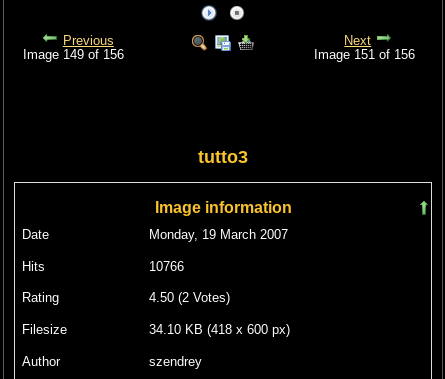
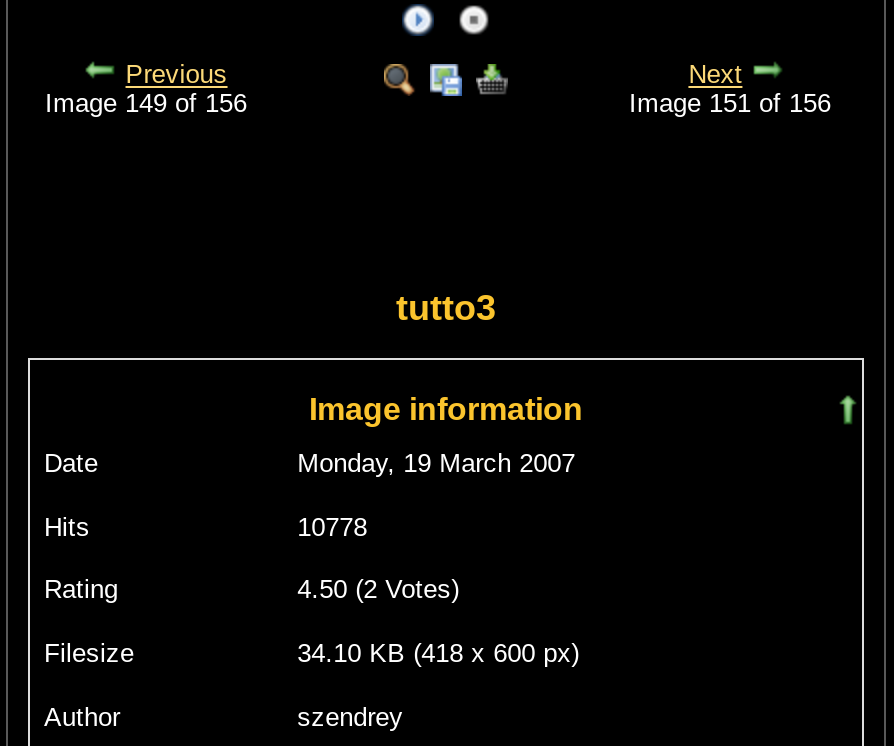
- 10766
+ 10778
